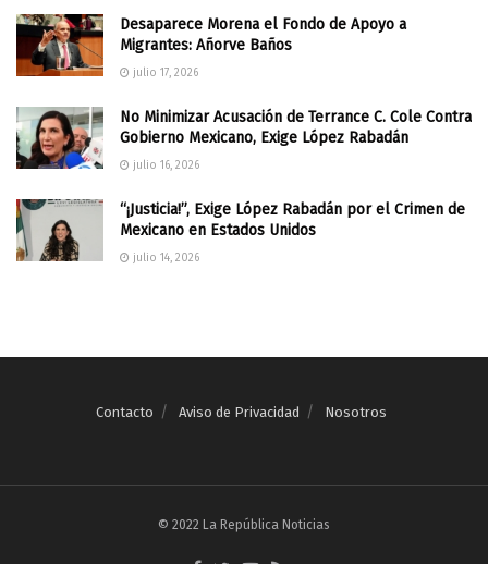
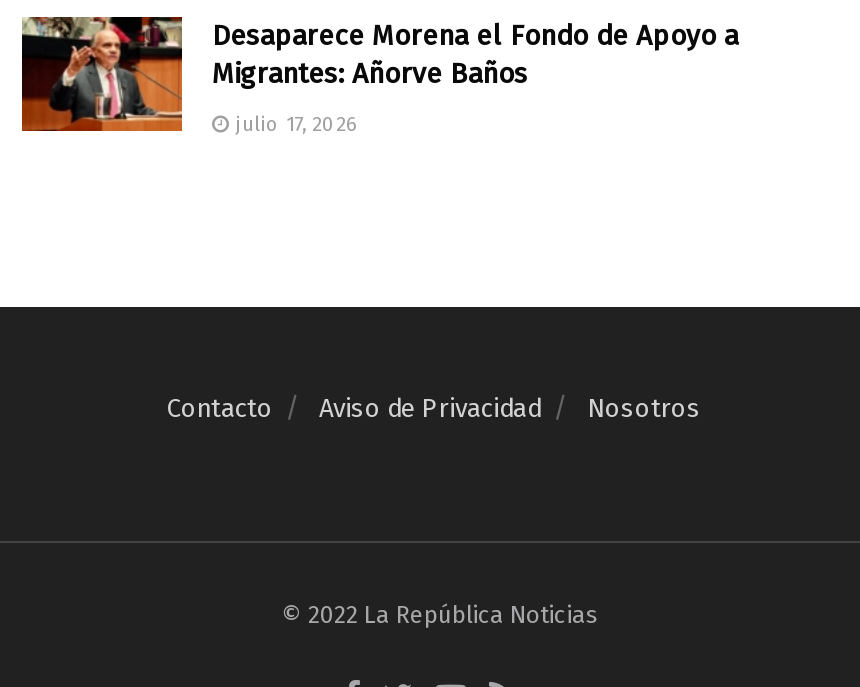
- [image]
- No Minimizar Acusación de Terrance C. Cole Contra
- Gobierno Mexicano, Exige López Rabadán
- julio 16, 2026
- “¡Justicia!”, Exige López Rabadán por el Crimen de
- Mexicano en Estados Unidos
- julio 14, 2026

- [image]
